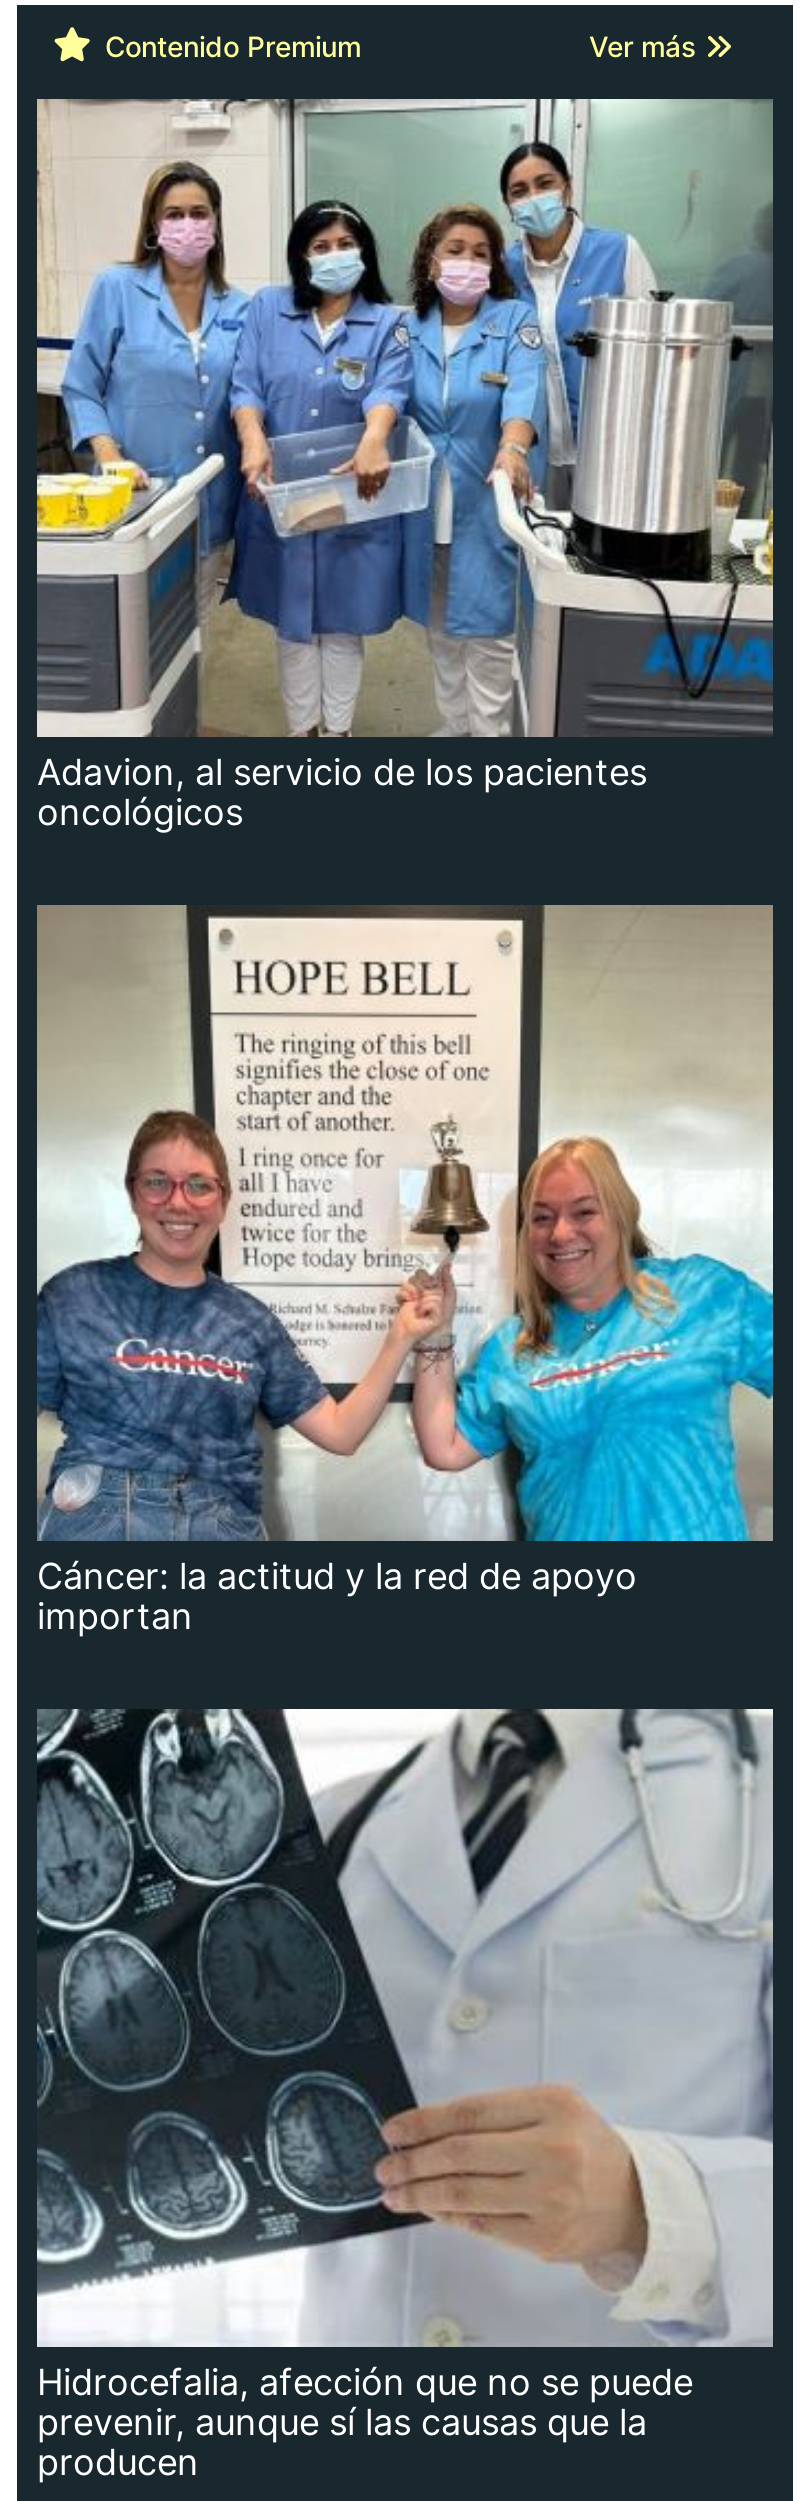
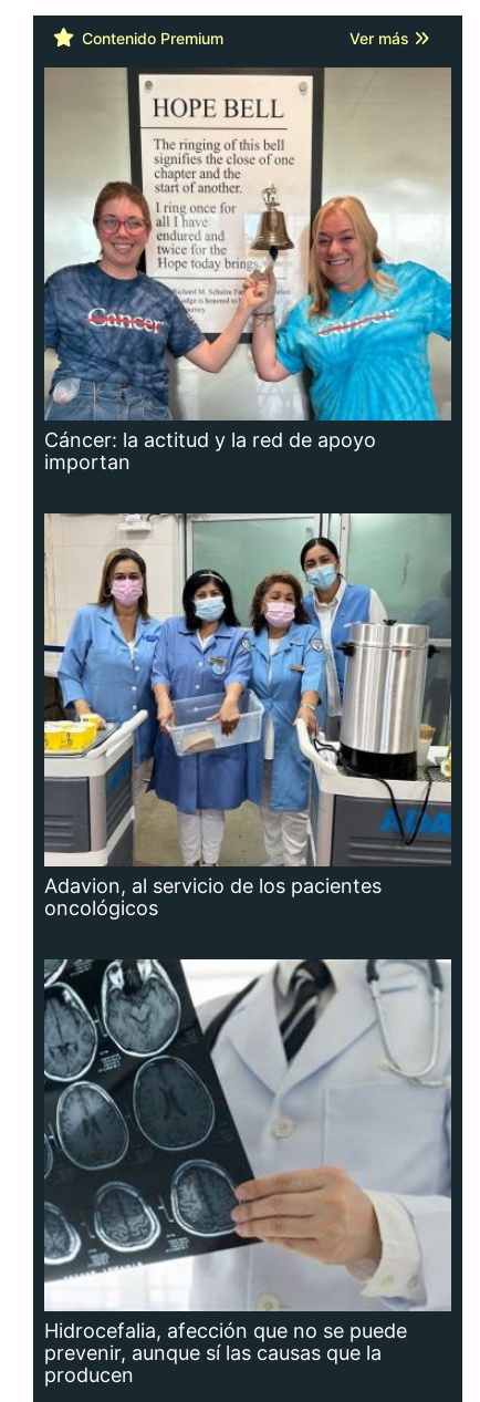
moved down: [image] | Adavion, al servicio de los pacientes | oncológicos

moved up: [image] | Cáncer: la actitud y la red de apoyo | importan
